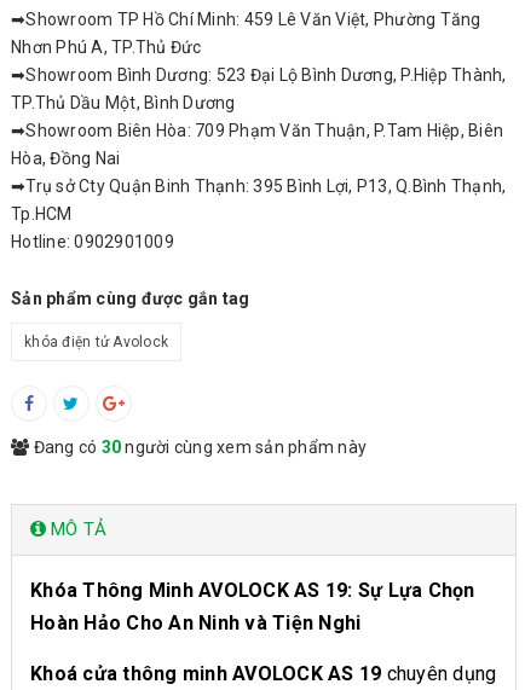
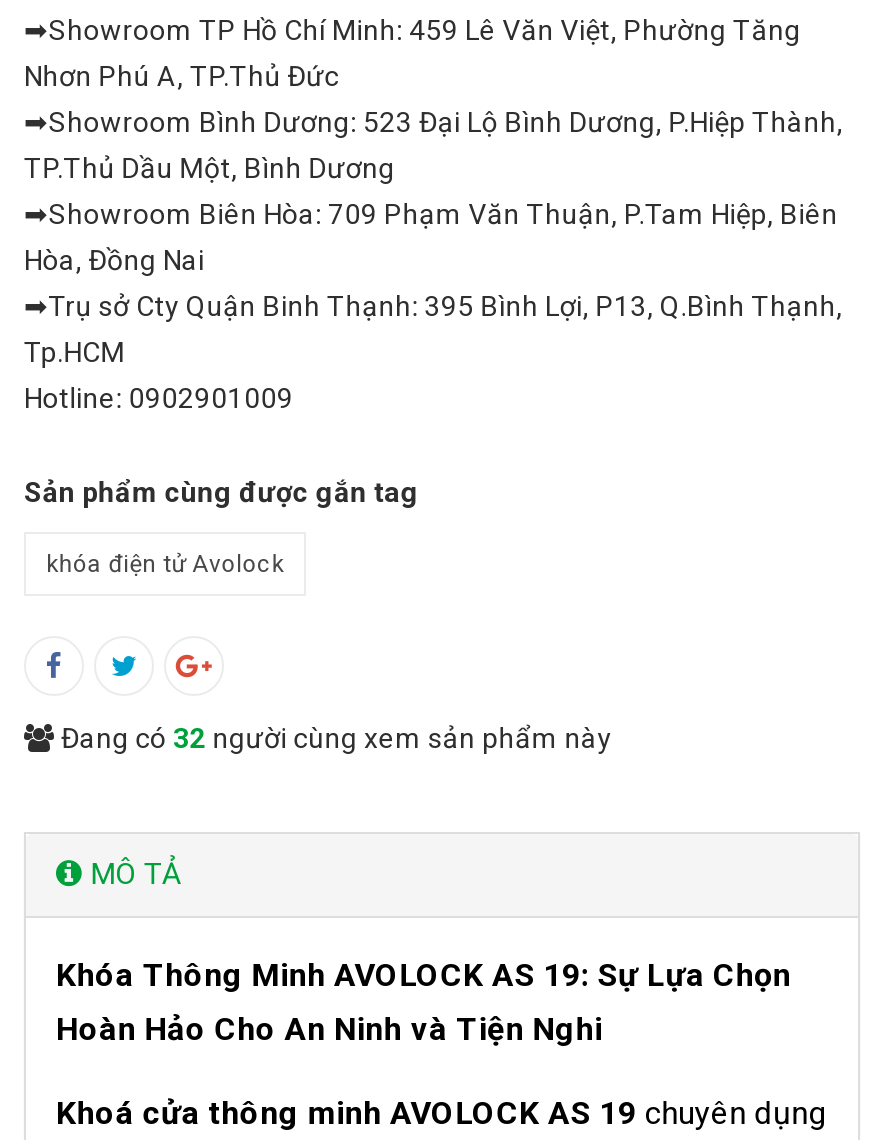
- Đang có 30 người cùng xem sản phẩm này
+ Đang có 32 người cùng xem sản phẩm này
